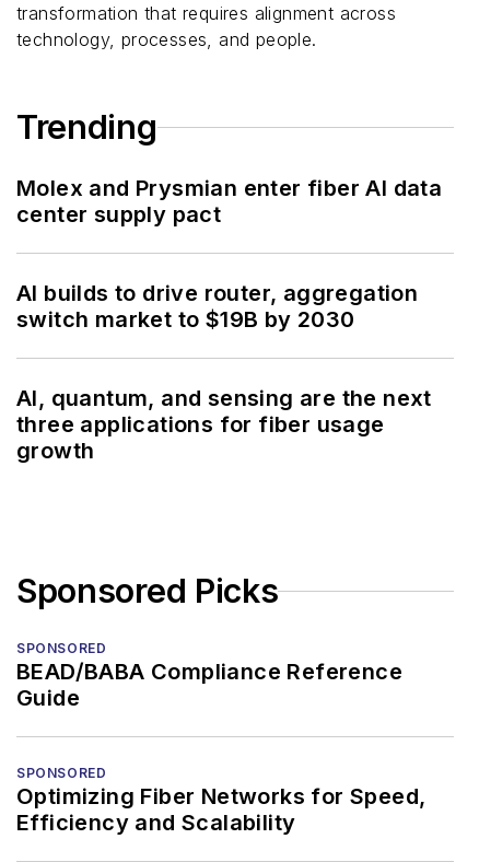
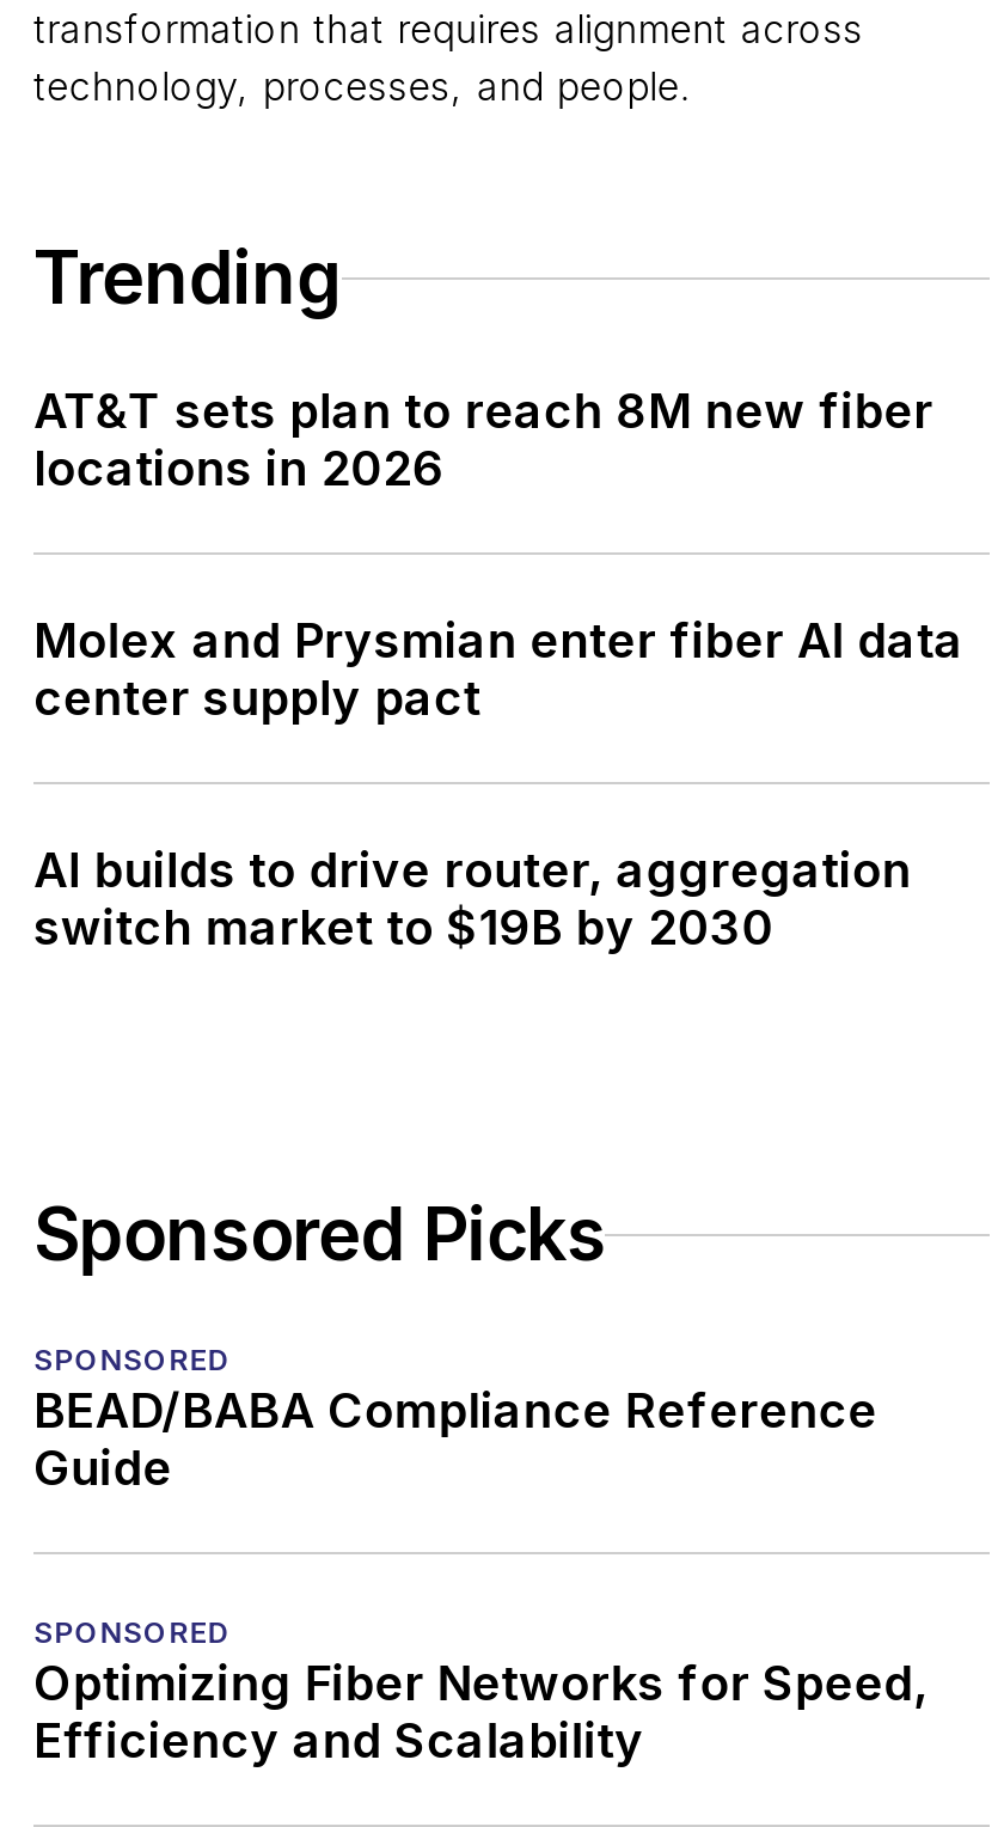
+ AT&T sets plan to reach 8M new fiber
+ locations in 2026

moved down: Molex and Prysmian enter fiber AI data | center supply pact | AI builds to drive router, aggregation | switch market to $19B by 2030

- AI, quantum, and sensing are the next
- three applications for fiber usage
- growth
